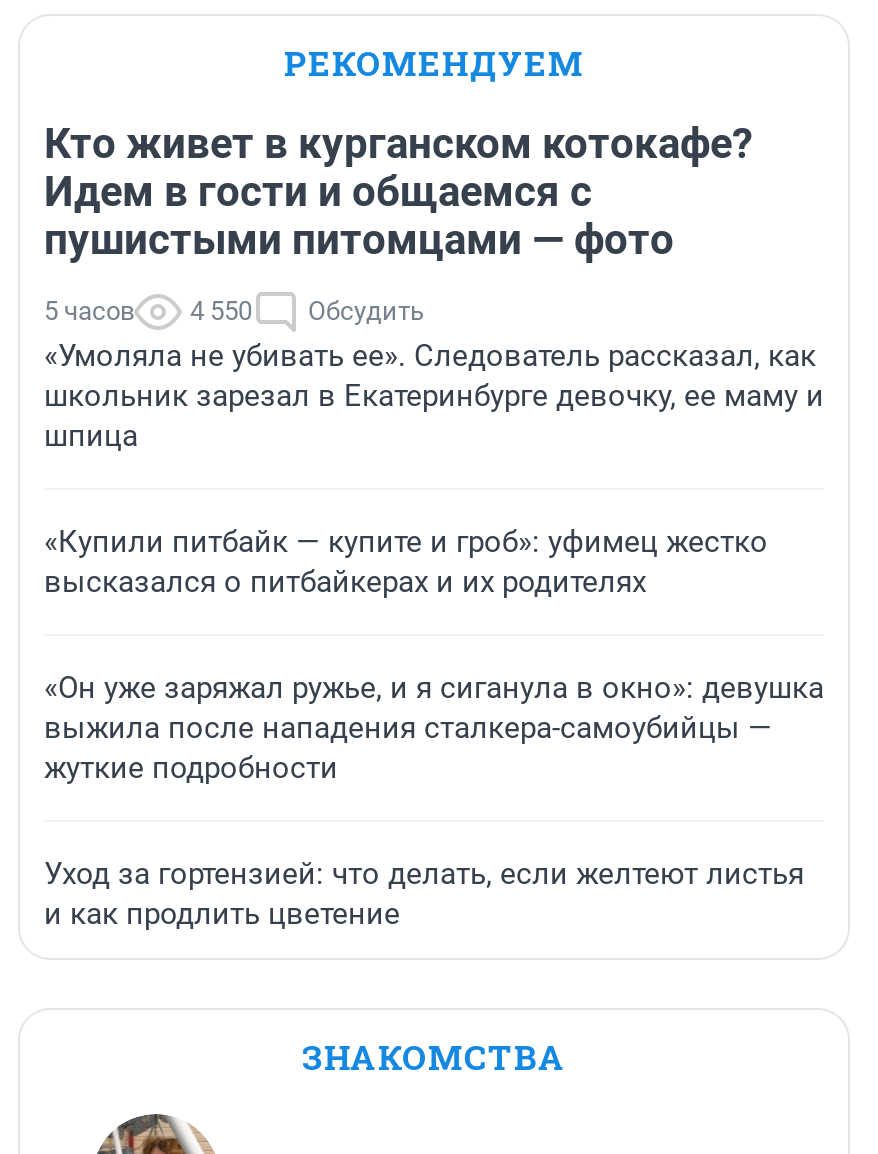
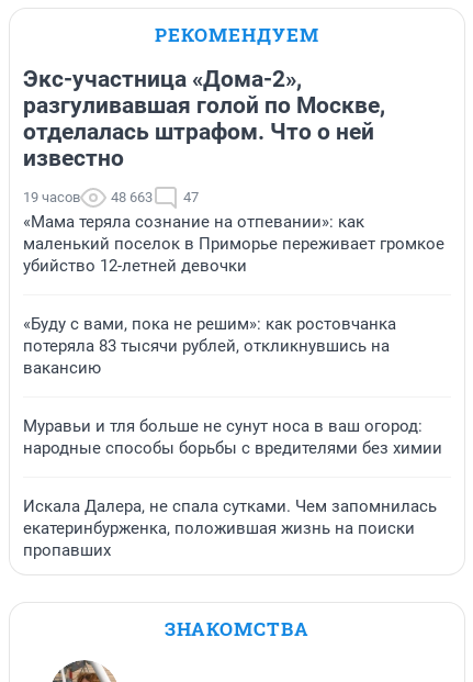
- Кто живет в курганском котокафе?
- Идем в гости и общаемся с
- пушистыми питомцами — фото
+ Экс-участница «Дома-2»,
+ разгуливавшая голой по Москве,
+ отделалась штрафом. Что о ней
+ известно

- 5 часов
- 4 550
- Обсудить
- «Умоляла не убивать ее». Следователь рассказал, как
- школьник зарезал в Екатеринбурге девочку, ее маму и
- шпица
+ 19 часов
+ 48 663
+ 47
+ «Мама теряла сознание на отпевании»: как
+ маленький поселок в Приморье переживает громкое
+ убийство 12-летней девочки

- «Купили питбайк — купите и гроб»: уфимец жестко
- высказался о питбайкерах и их родителях
+ «Буду с вами, пока не решим»: как ростовчанка
+ потеряла 83 тысячи рублей, откликнувшись на
+ вакансию

- «Он уже заряжал ружье, и я сиганула в окно»: девушка
- выжила после нападения сталкера-самоубийцы —
- жуткие подробности
+ Муравьи и тля больше не сунут носа в ваш огород:
+ народные способы борьбы с вредителями без химии

- Уход за гортензией: что делать, если желтеют листья
- и как продлить цветение
+ Искала Далера, не спала сутками. Чем запомнилась
+ екатеринбурженка, положившая жизнь на поиски
+ пропавших
